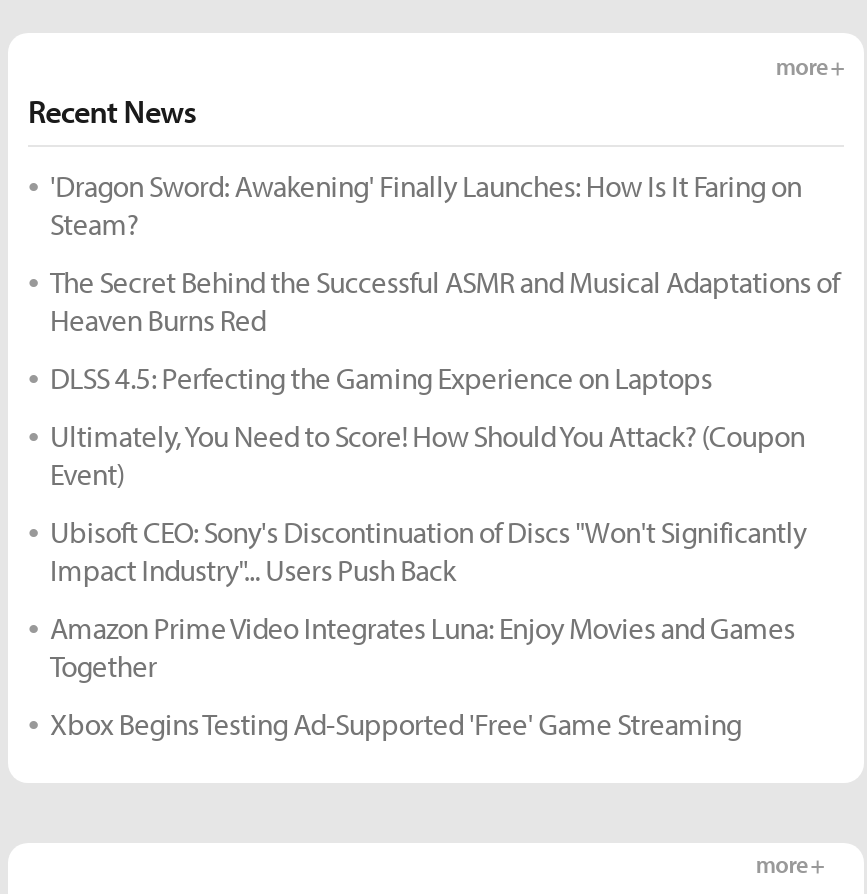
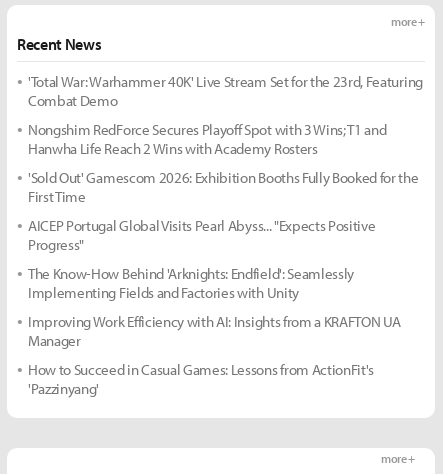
- 'Dragon Sword: Awakening' Finally Launches: How Is It Faring on
- Steam?
+ 'Total War: Warhammer 40K' Live Stream Set for the 23rd, Featuring
+ Combat Demo

- The Secret Behind the Successful ASMR and Musical Adaptations of
- Heaven Burns Red
+ Nongshim RedForce Secures Playoff Spot with 3 Wins; T1 and
+ Hanwha Life Reach 2 Wins with Academy Rosters

- DLSS 4.5: Perfecting the Gaming Experience on Laptops
+ 'Sold Out' Gamescom 2026: Exhibition Booths Fully Booked for the
+ First Time

- Ultimately, You Need to Score! How Should You Attack? (Coupon
- Event)
+ AICEP Portugal Global Visits Pearl Abyss... "Expects Positive
+ Progress"

- Ubisoft CEO: Sony's Discontinuation of Discs "Won't Significantly
- Impact Industry"... Users Push Back
+ The Know-How Behind 'Arknights: Endfield': Seamlessly
+ Implementing Fields and Factories with Unity

- Amazon Prime Video Integrates Luna: Enjoy Movies and Games
- Together
+ Improving Work Efficiency with AI: Insights from a KRAFTON UA
+ Manager

- Xbox Begins Testing Ad-Supported 'Free' Game Streaming
+ How to Succeed in Casual Games: Lessons from ActionFit's
+ 'Pazzinyang'
